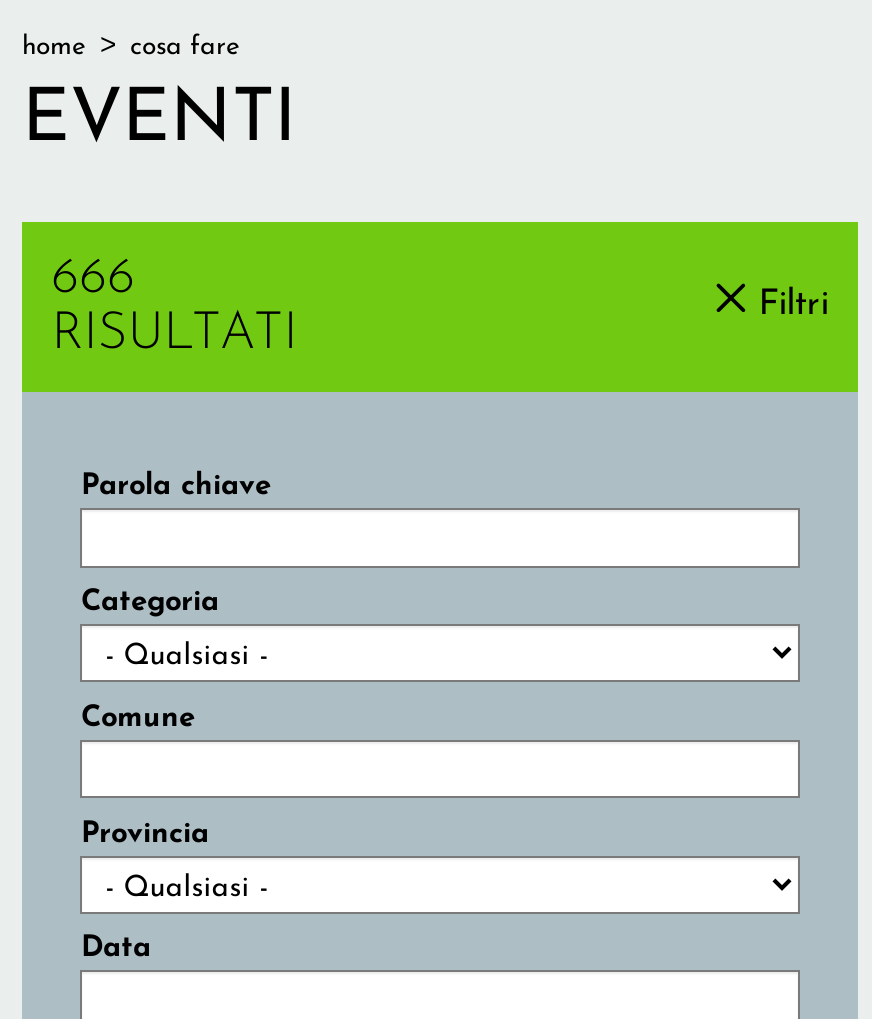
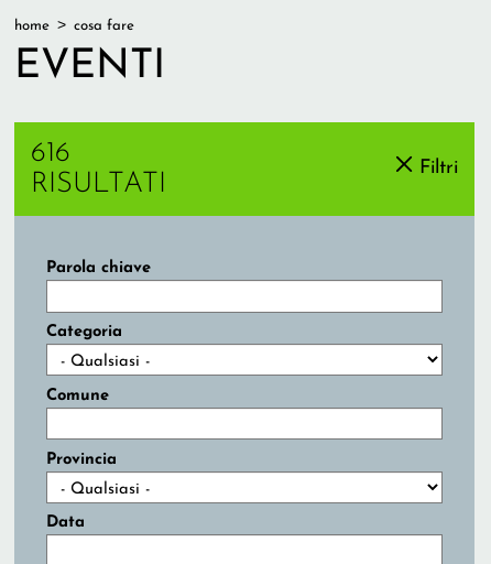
- 666
+ 616
